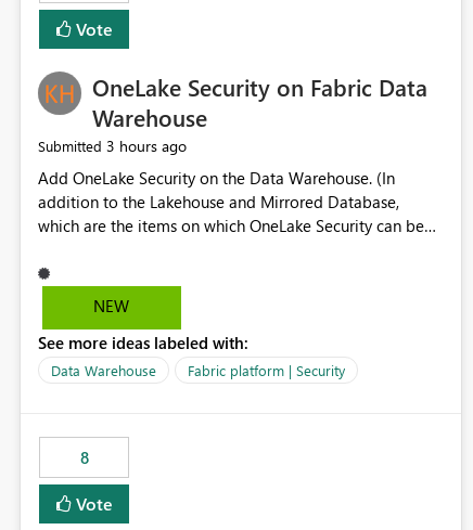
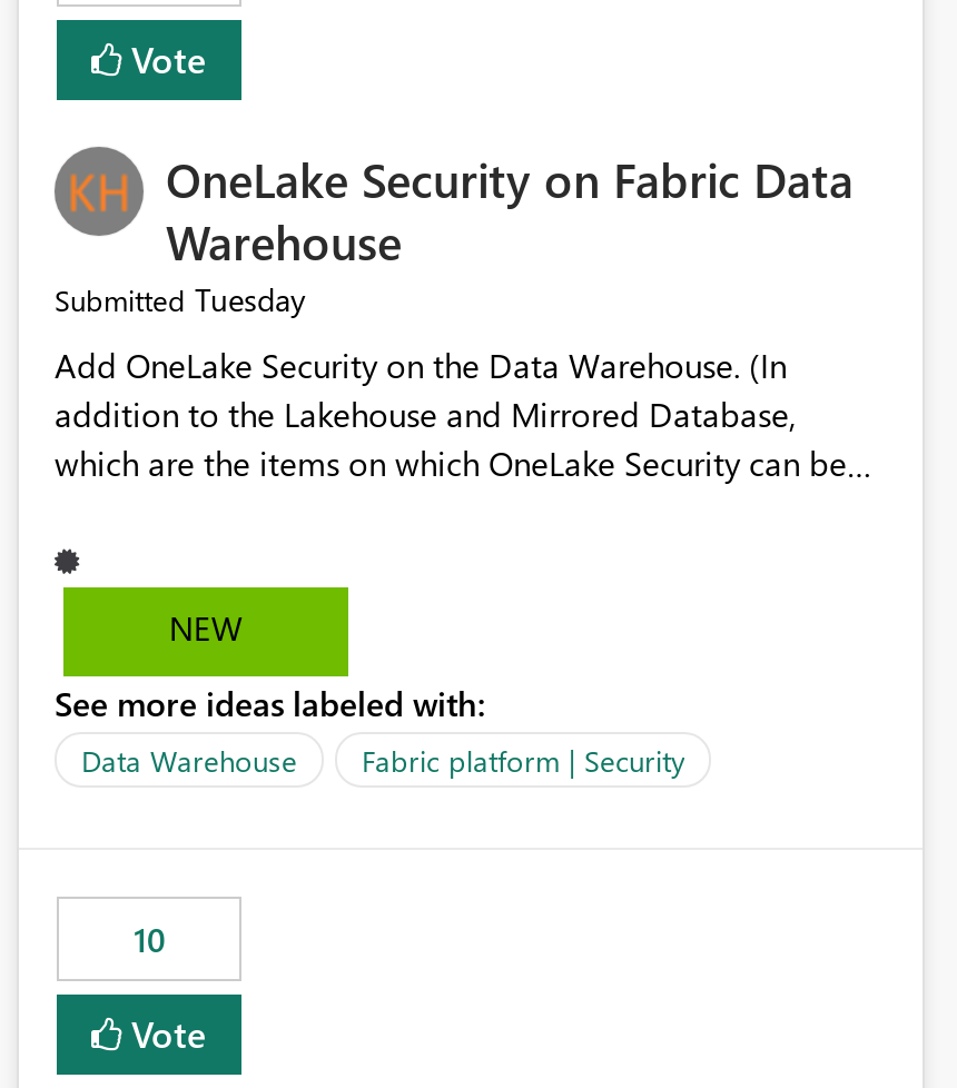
- Submitted 3 hours ago
+ Submitted Tuesday

- 8
+ 10
